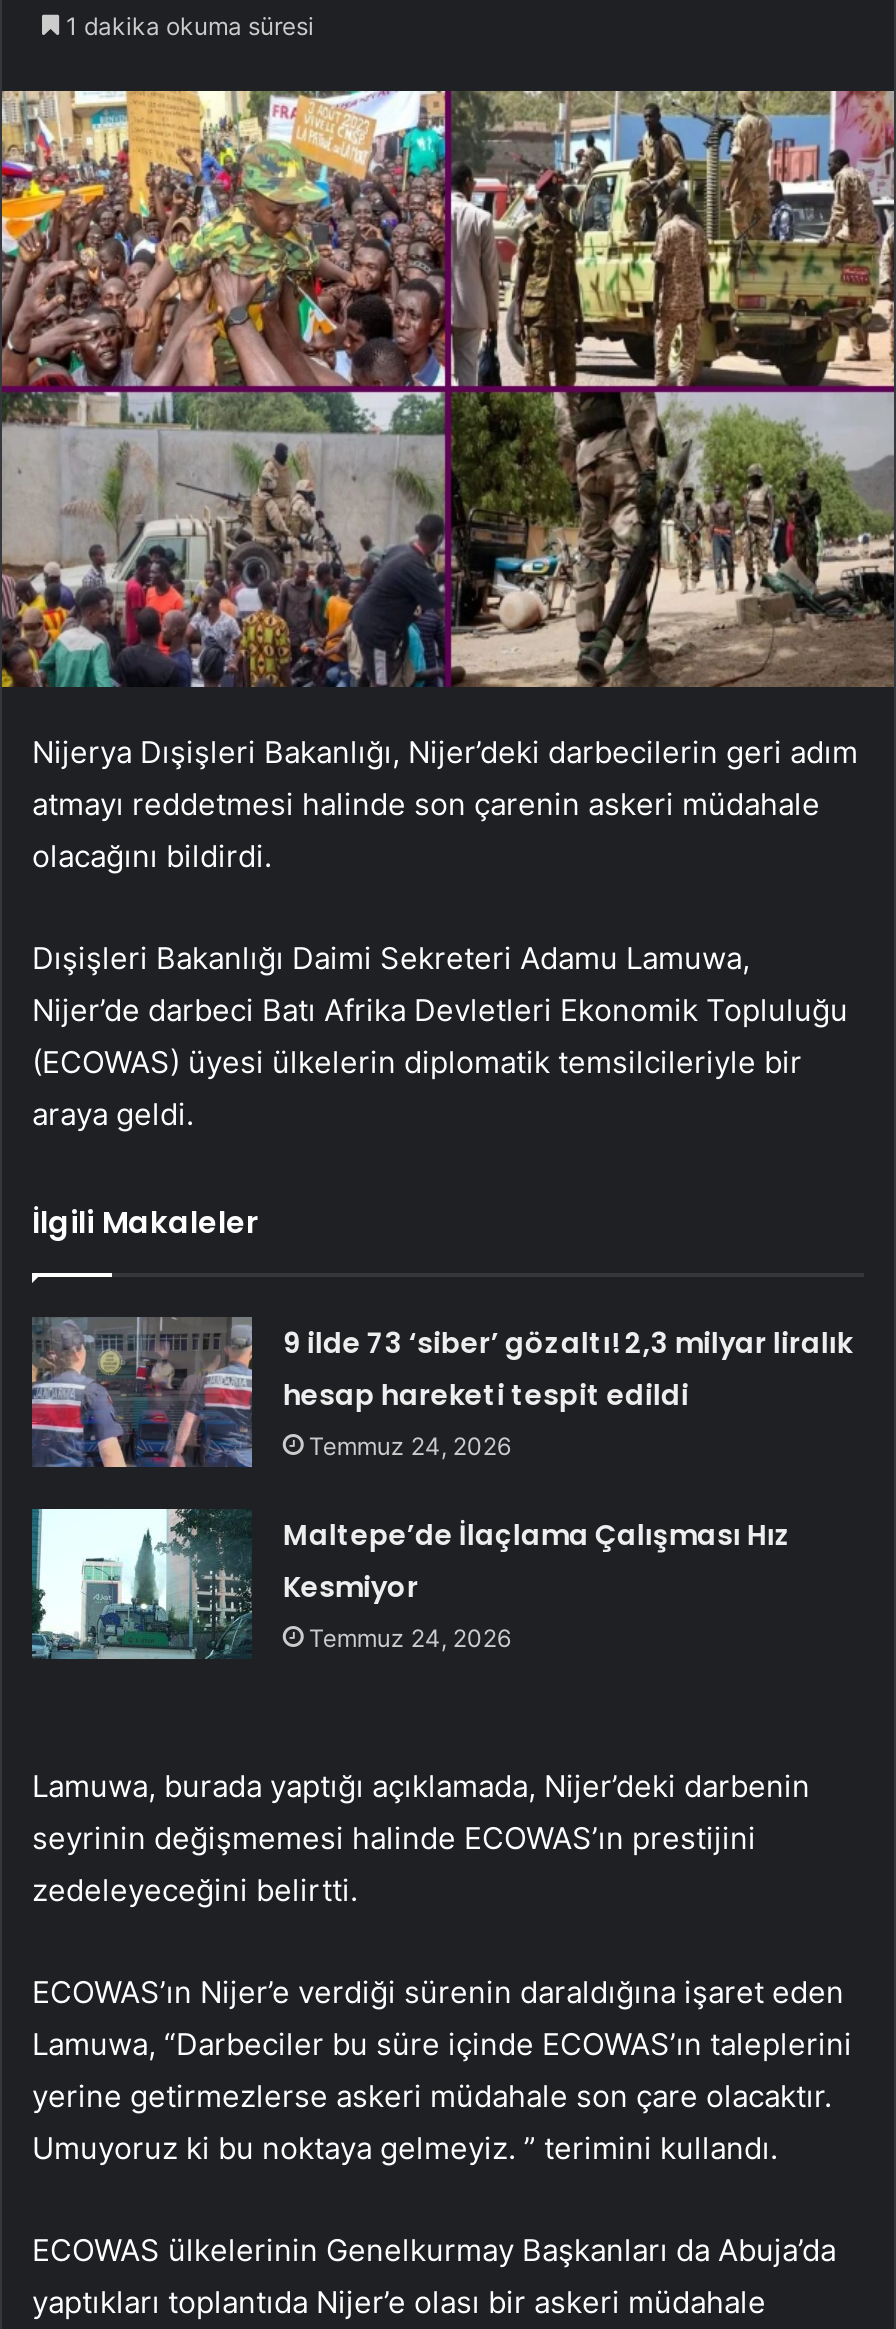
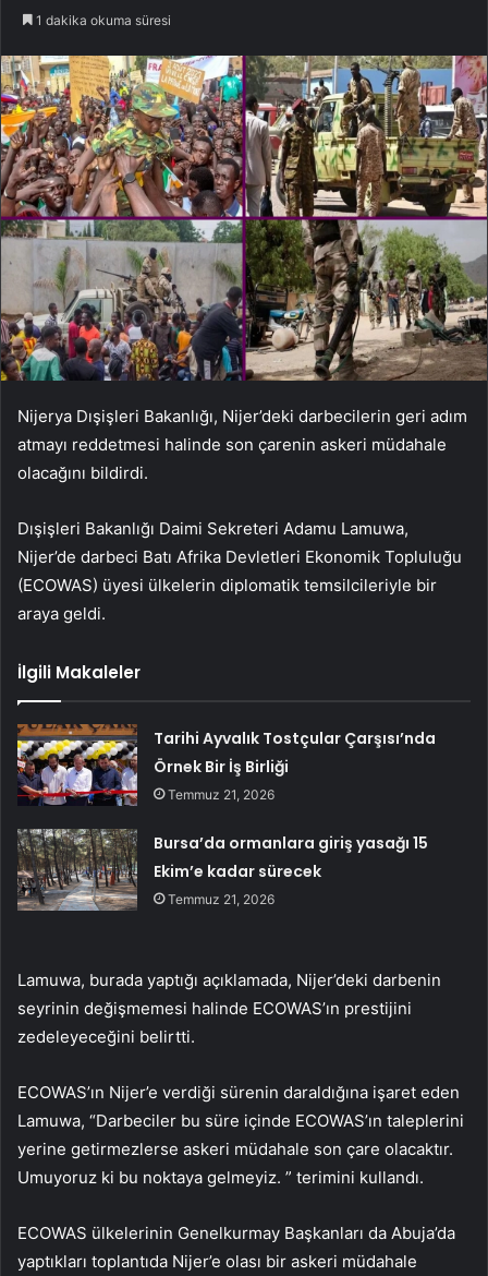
- [image]
- 9 ilde 73 ‘siber’ gözaltı! 2,3 milyar liralık
- hesap hareketi tespit edildi
- Temmuz 24, 2026
+ [image]
+ Tarihi Ayvalık Tostçular Çarşısı’nda
+ Örnek Bir İş Birliği
+ Temmuz 21, 2026

- [image]
- Maltepe’de İlaçlama Çalışması Hız
- Kesmiyor
- Temmuz 24, 2026
+ [image]
+ Bursa’da ormanlara giriş yasağı 15
+ Ekim’e kadar sürecek
+ Temmuz 21, 2026
